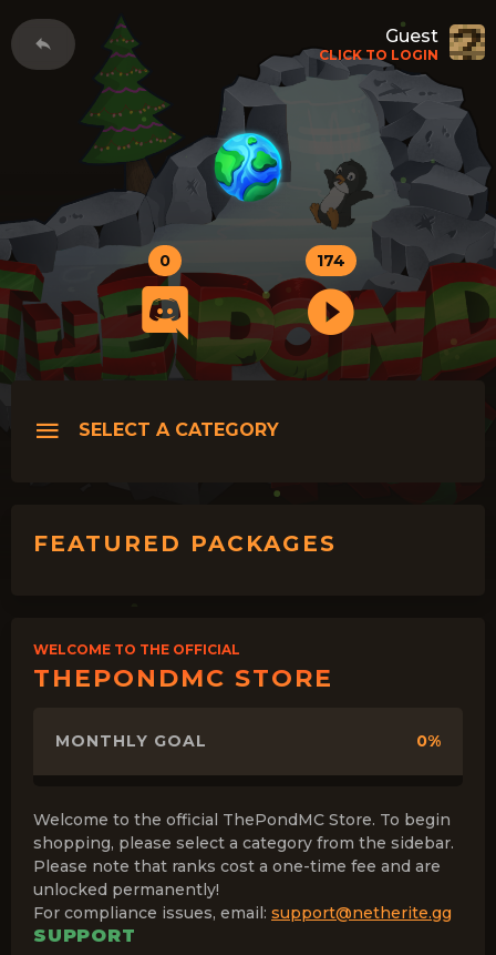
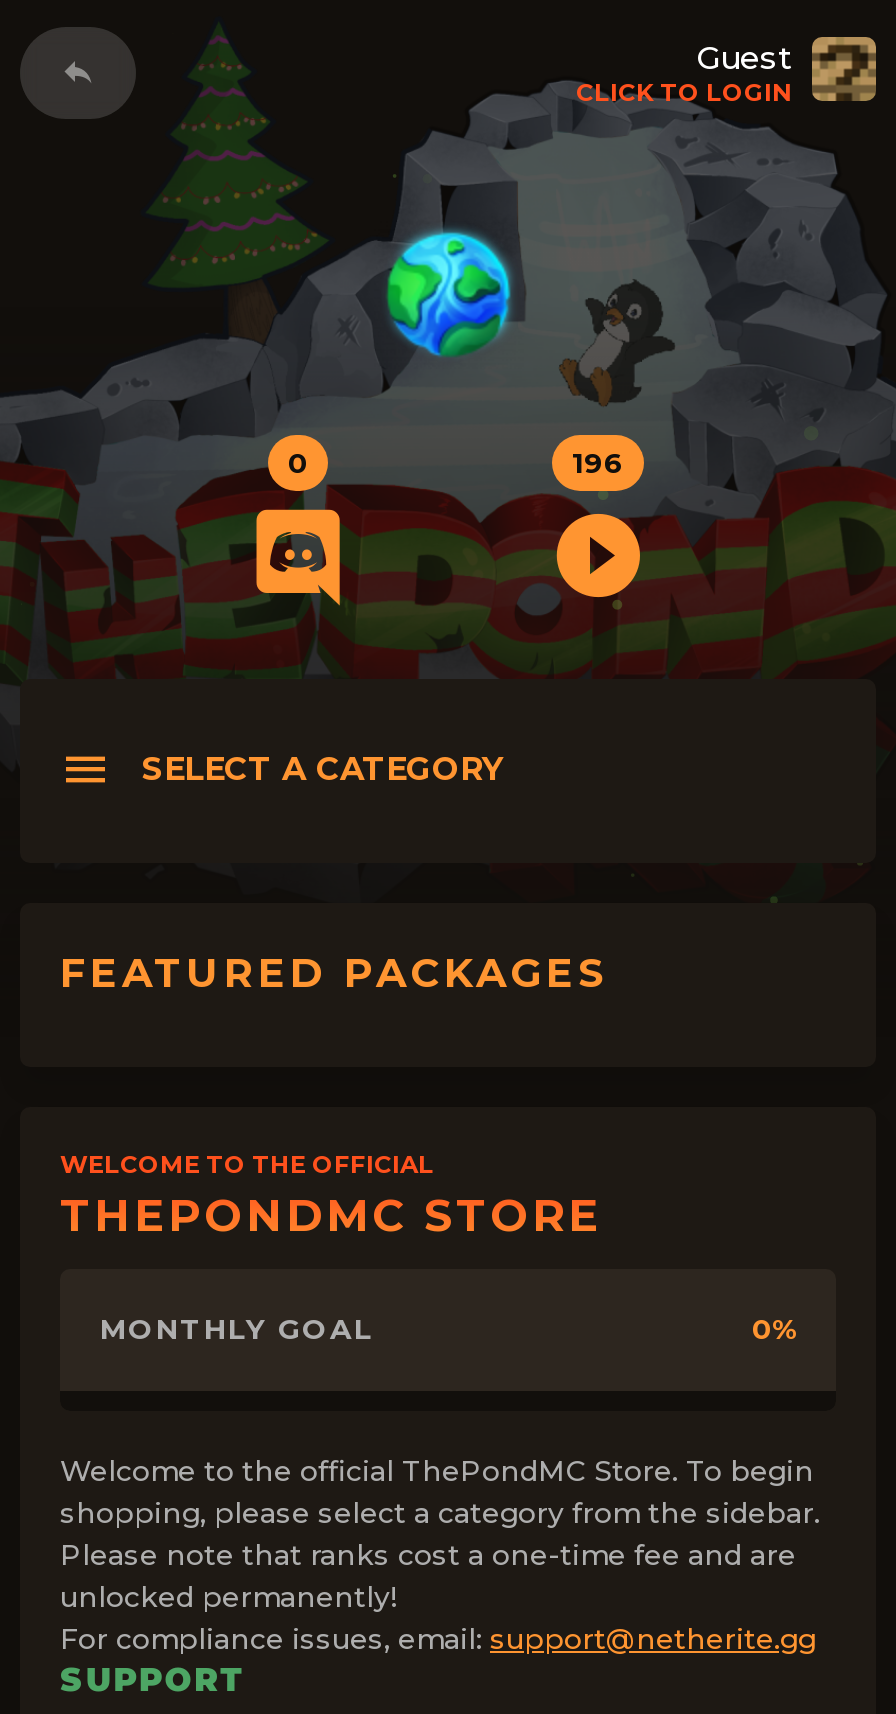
- 174
+ 196
